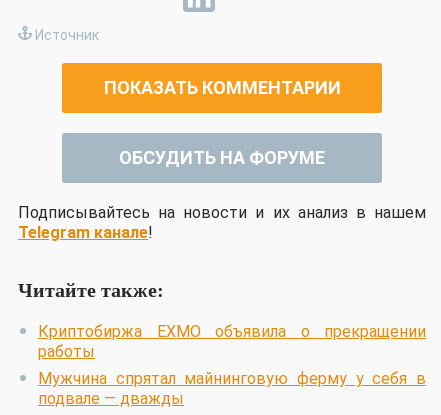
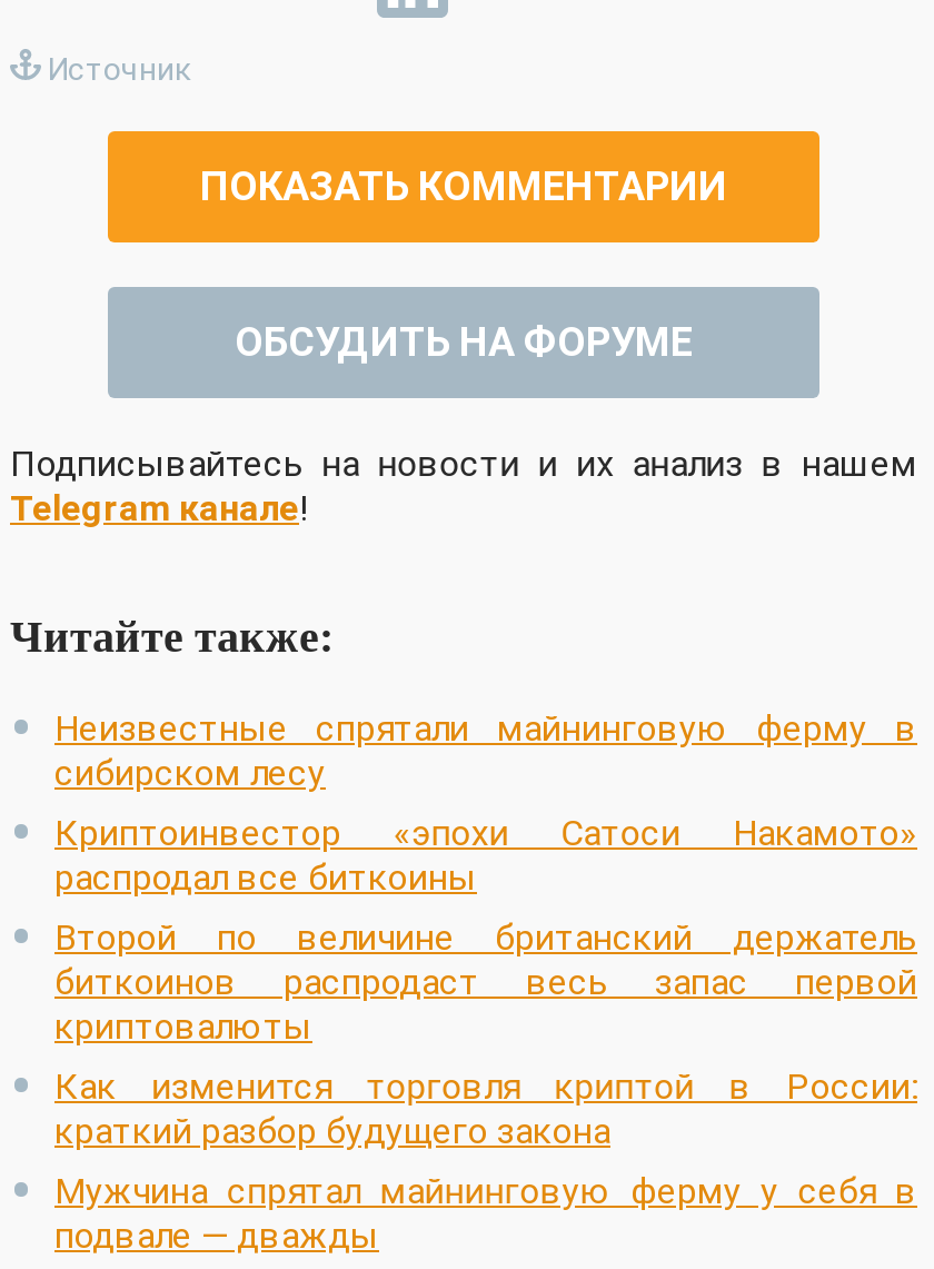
- Криптобиржа EXMO объявила о прекращении
- работы
+ Неизвестные спрятали майнинговую ферму в
+ сибирском лесу
+ Криптоинвестор «эпохи Сатоси Накамото»
+ распродал все биткоины
+ Второй по величине британский держатель
+ биткоинов распродаст весь запас первой
+ криптовалюты
+ Как изменится торговля криптой в России:
+ краткий разбор будущего закона
